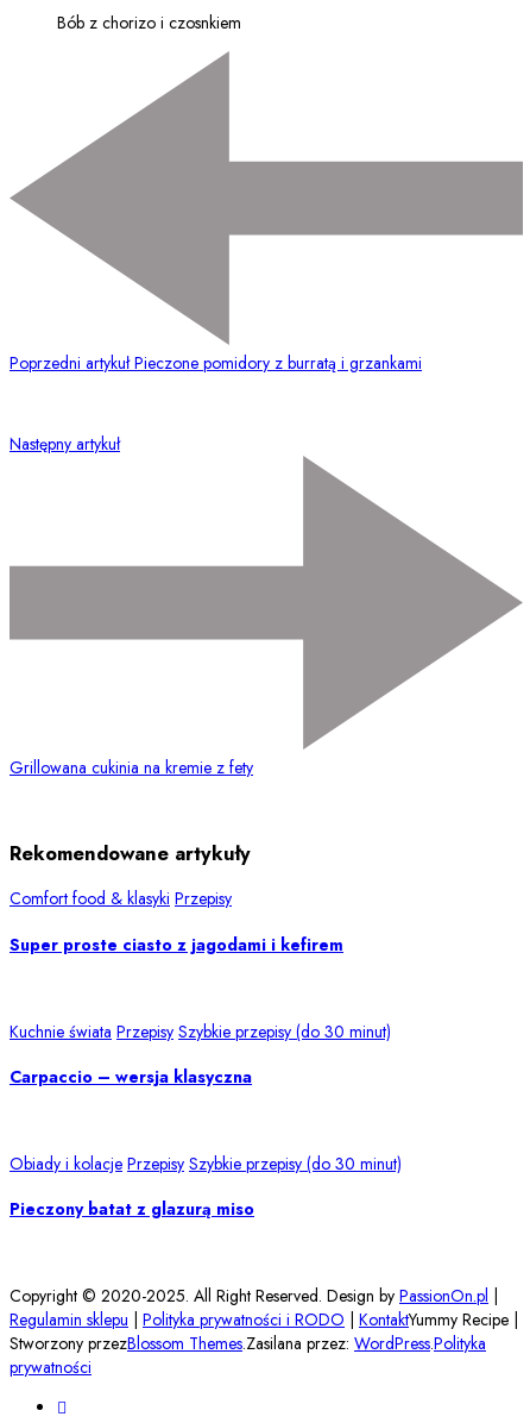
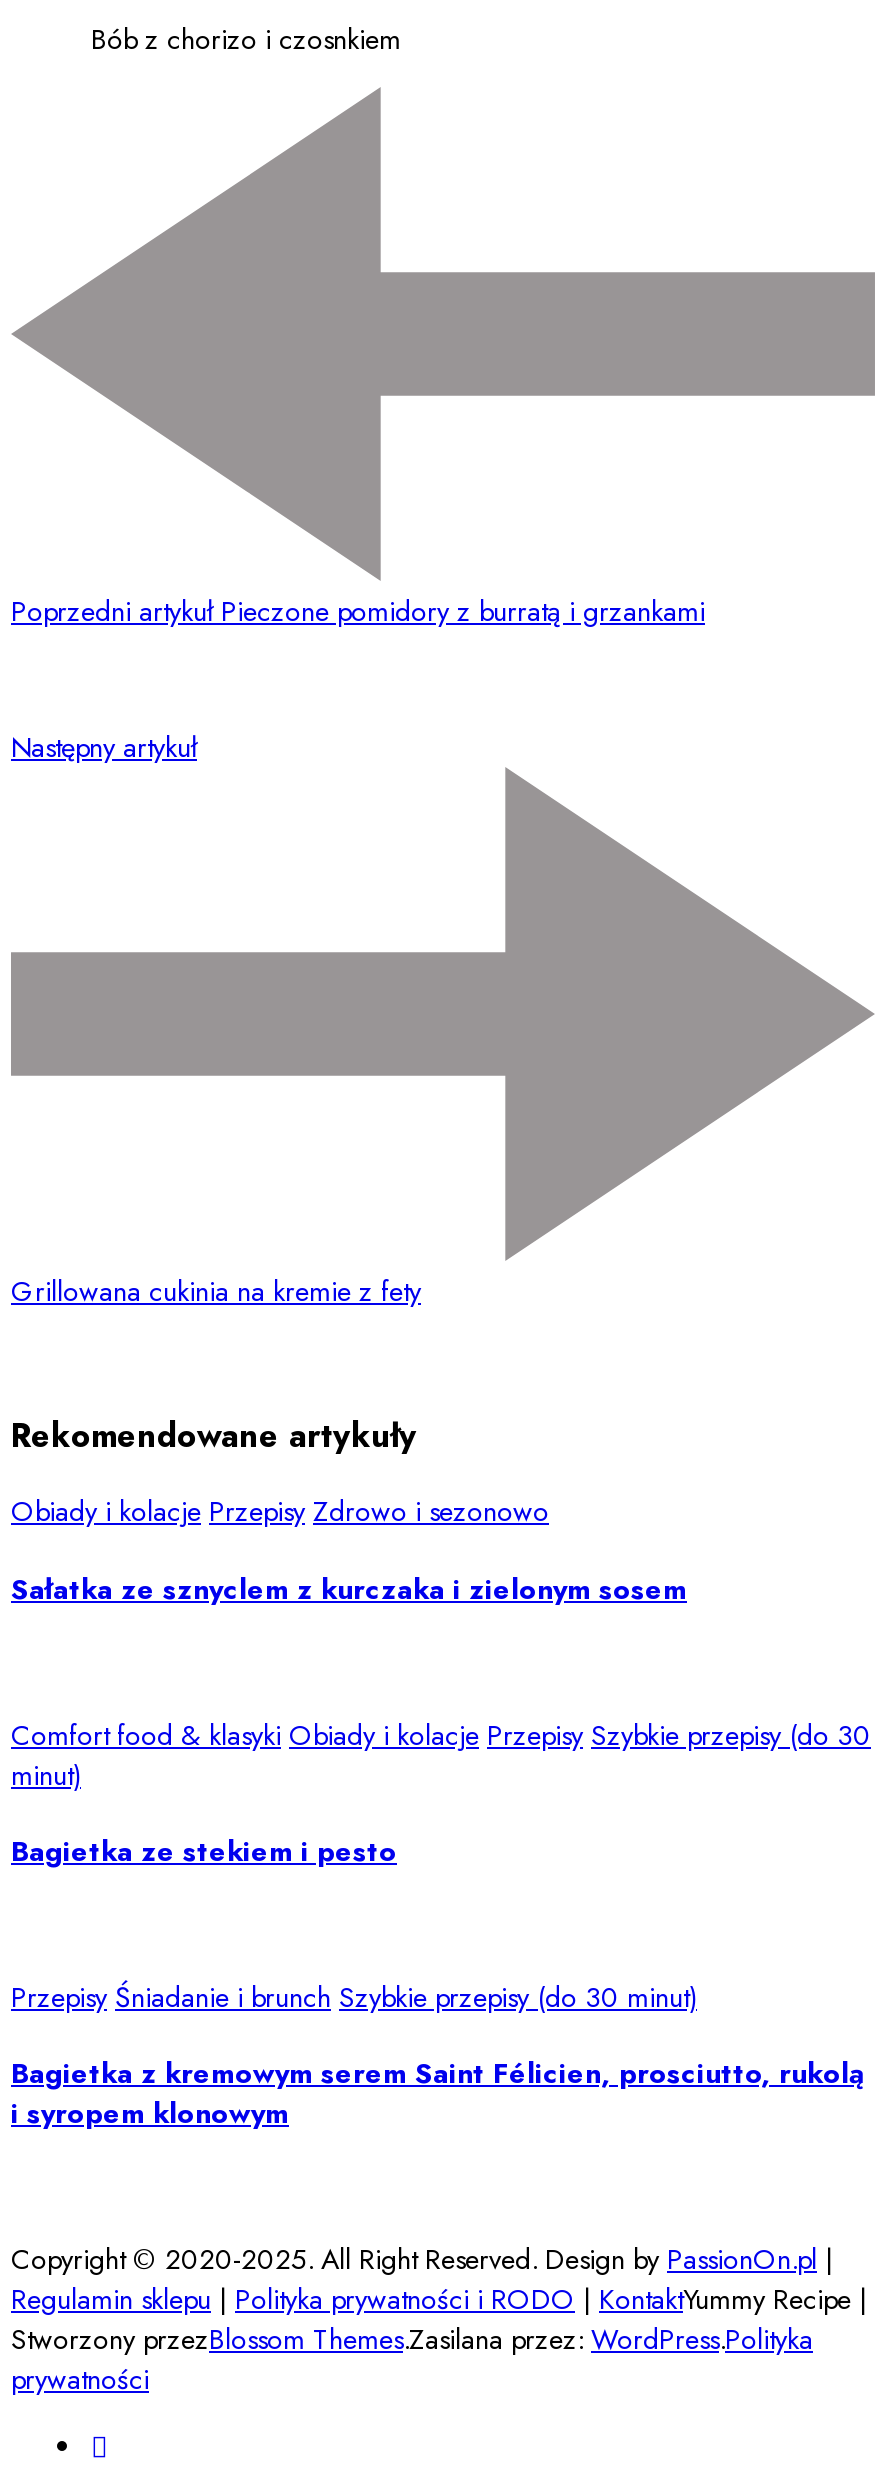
- Comfort food & klasyki Przepisy
+ Obiady i kolacje Przepisy Zdrowo i sezonowo

- Super proste ciasto z jagodami i kefirem
+ Sałatka ze sznyclem z kurczaka i zielonym sosem

- Kuchnie świata Przepisy Szybkie przepisy (do 30 minut)
+ Comfort food & klasyki Obiady i kolacje Przepisy Szybkie przepisy (do 30
+ minut)

- Carpaccio – wersja klasyczna
+ Bagietka ze stekiem i pesto

- Obiady i kolacje Przepisy Szybkie przepisy (do 30 minut)
+ Przepisy Śniadanie i brunch Szybkie przepisy (do 30 minut)

- Pieczony batat z glazurą miso
+ Bagietka z kremowym serem Saint Félicien, prosciutto, rukolą
+ i syropem klonowym
